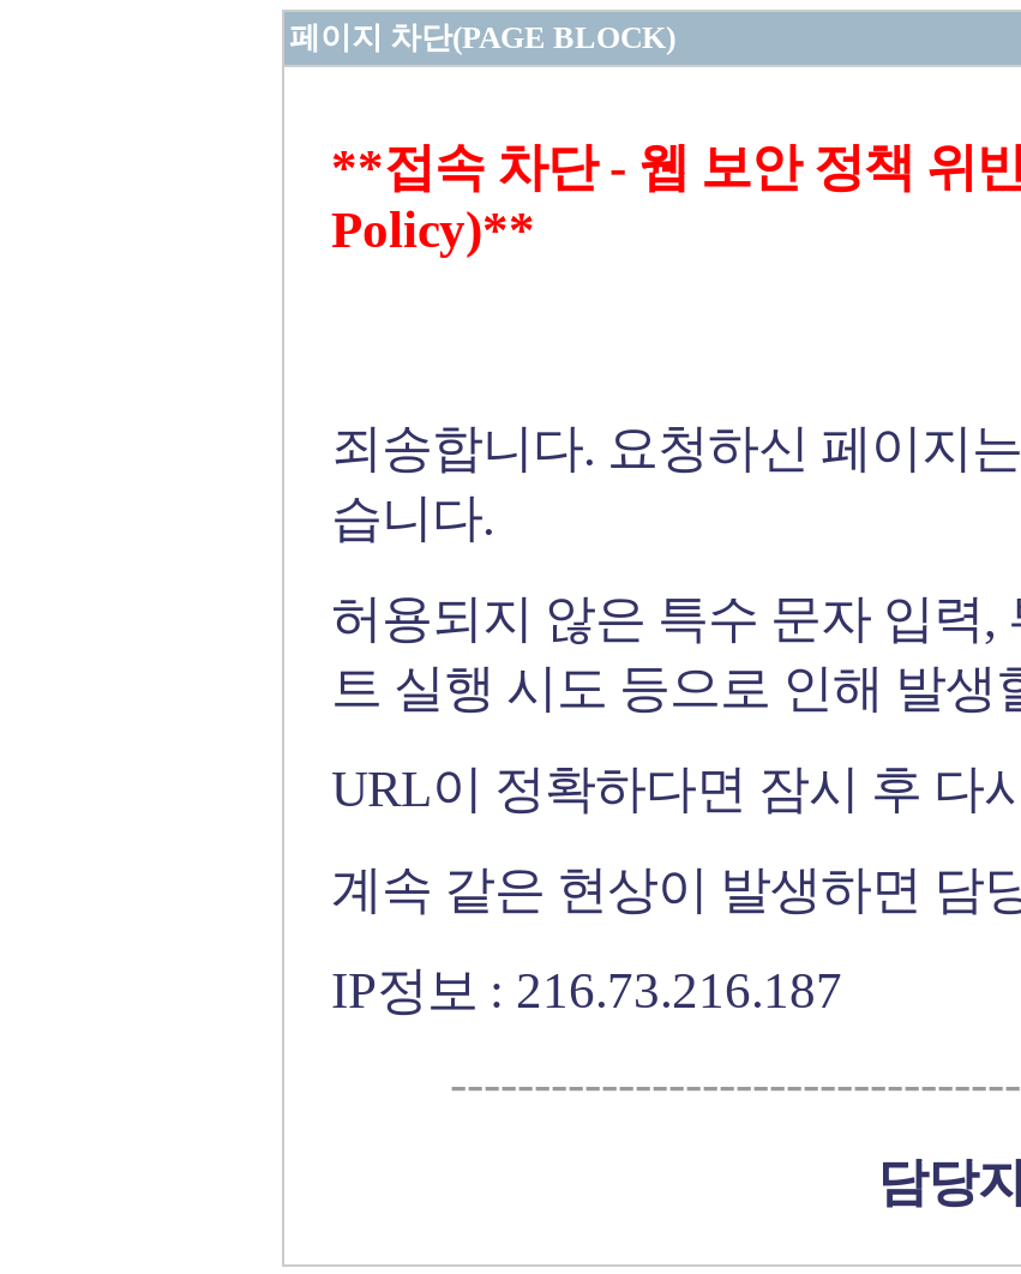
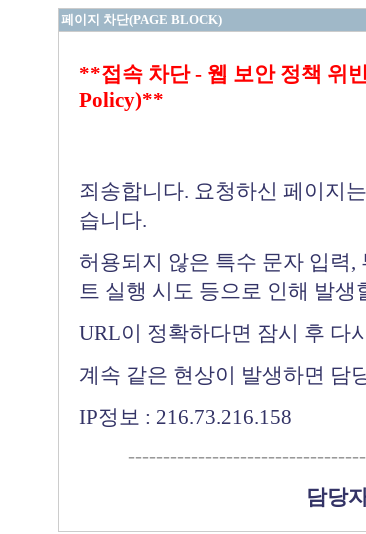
- IP정보 : 216.73.216.187
+ IP정보 : 216.73.216.158
